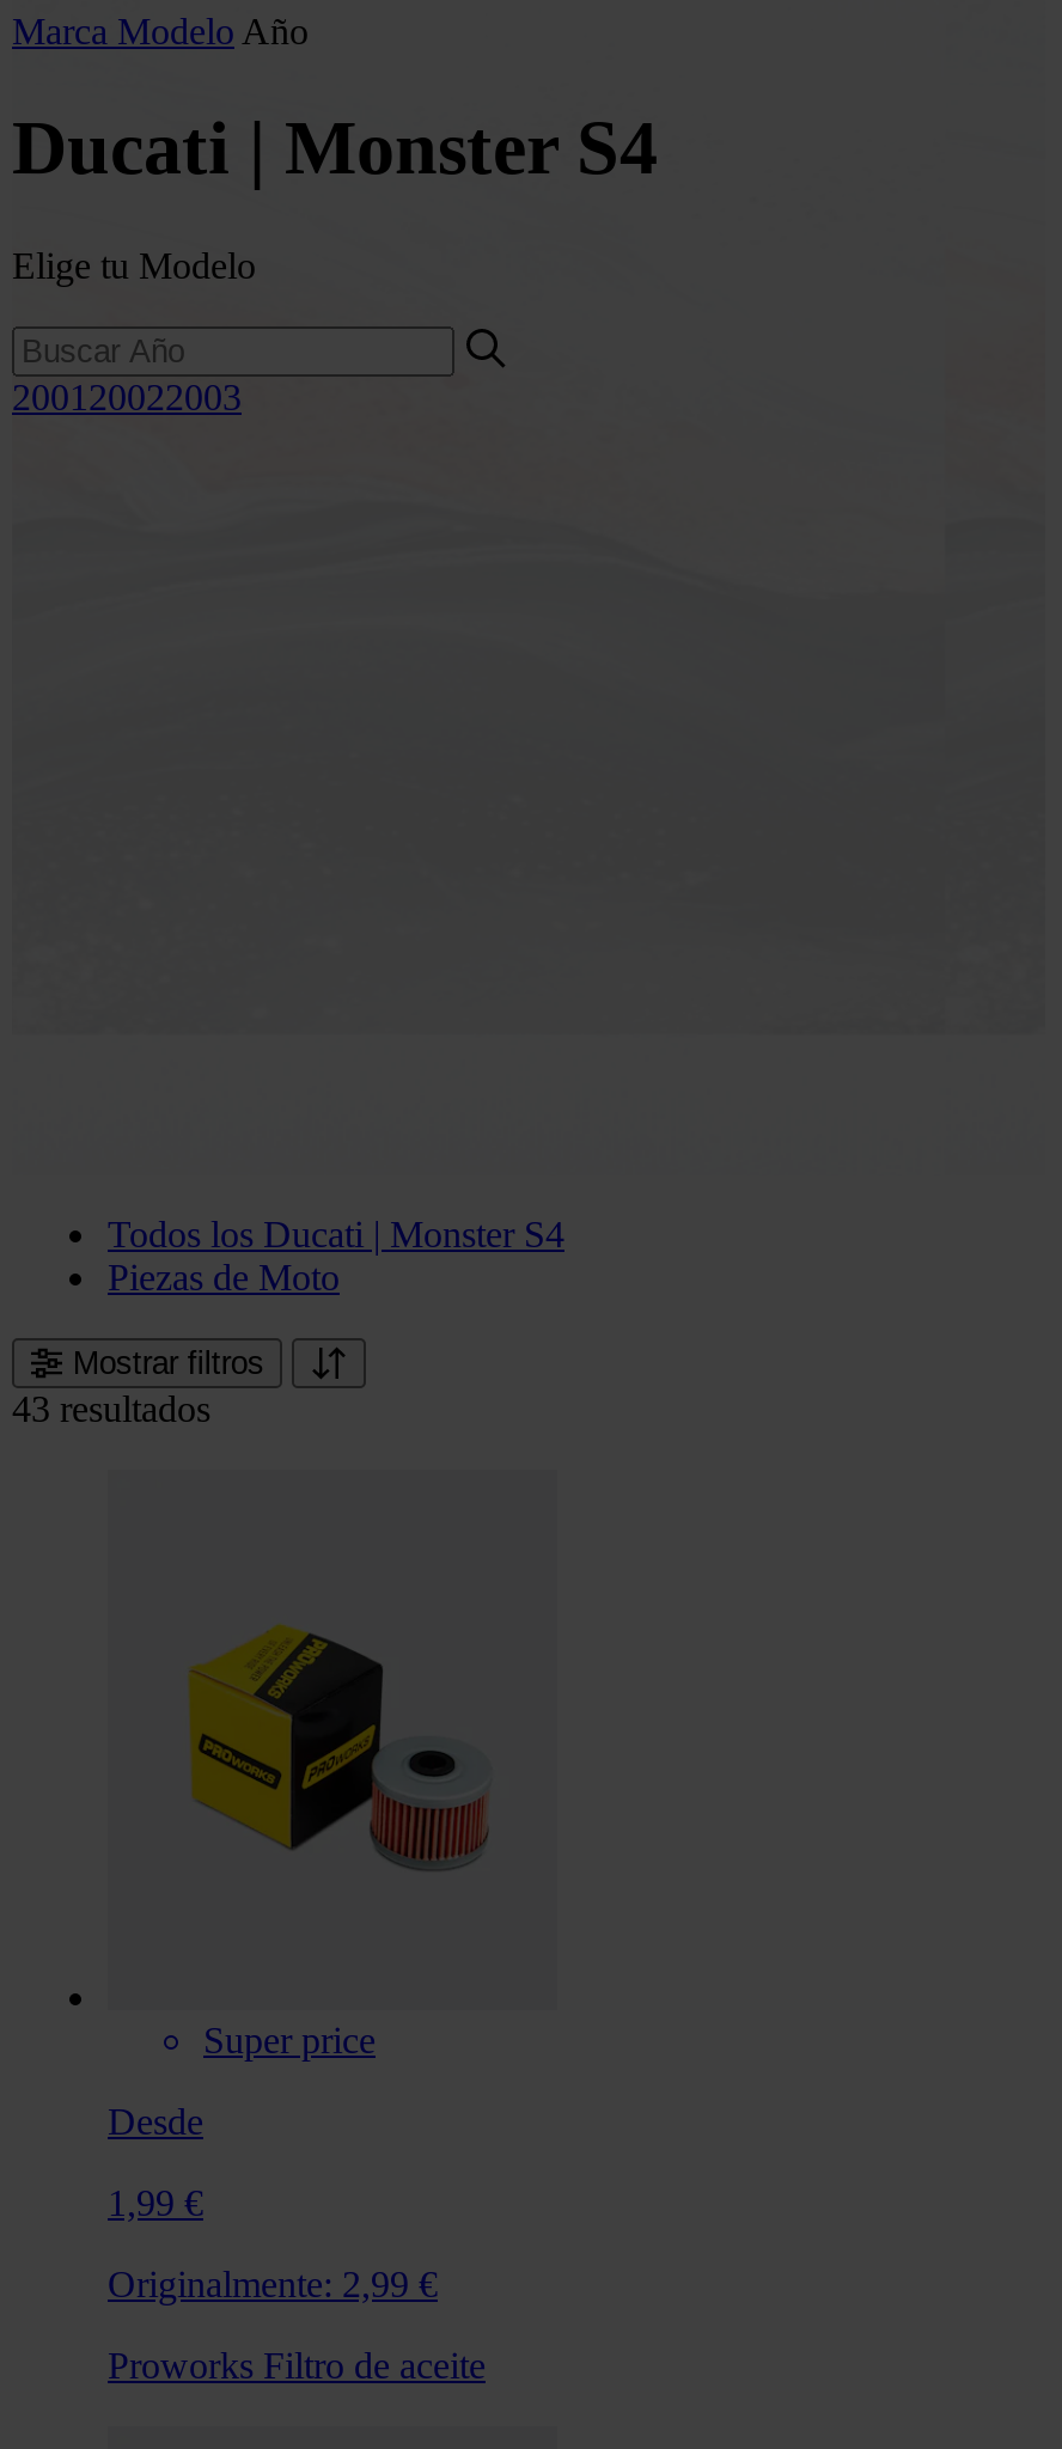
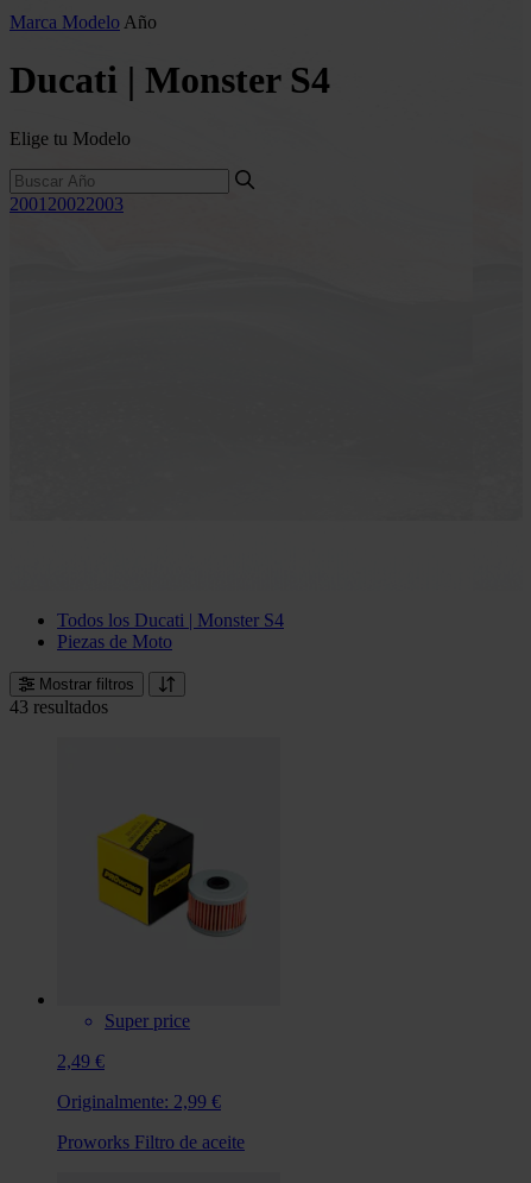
- Desde
- 1,99 €
+ 2,49 €
